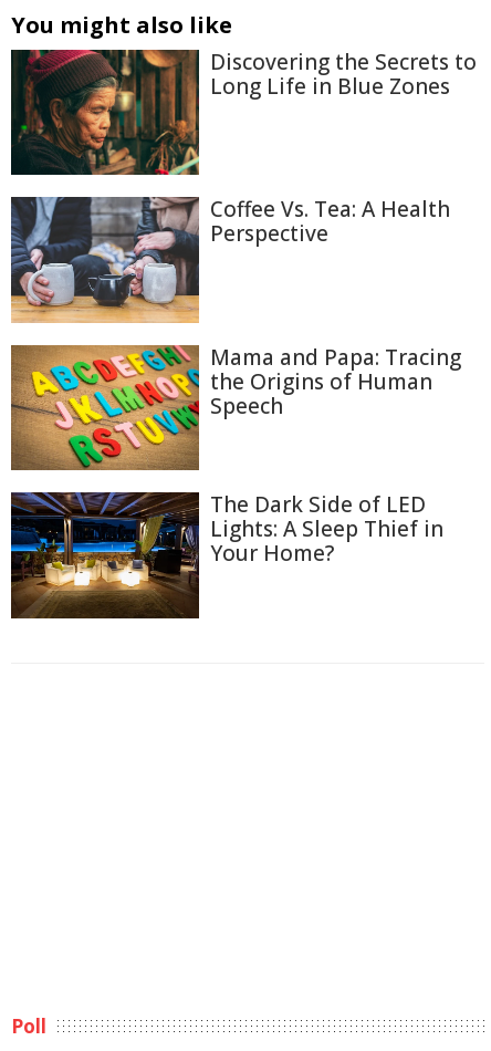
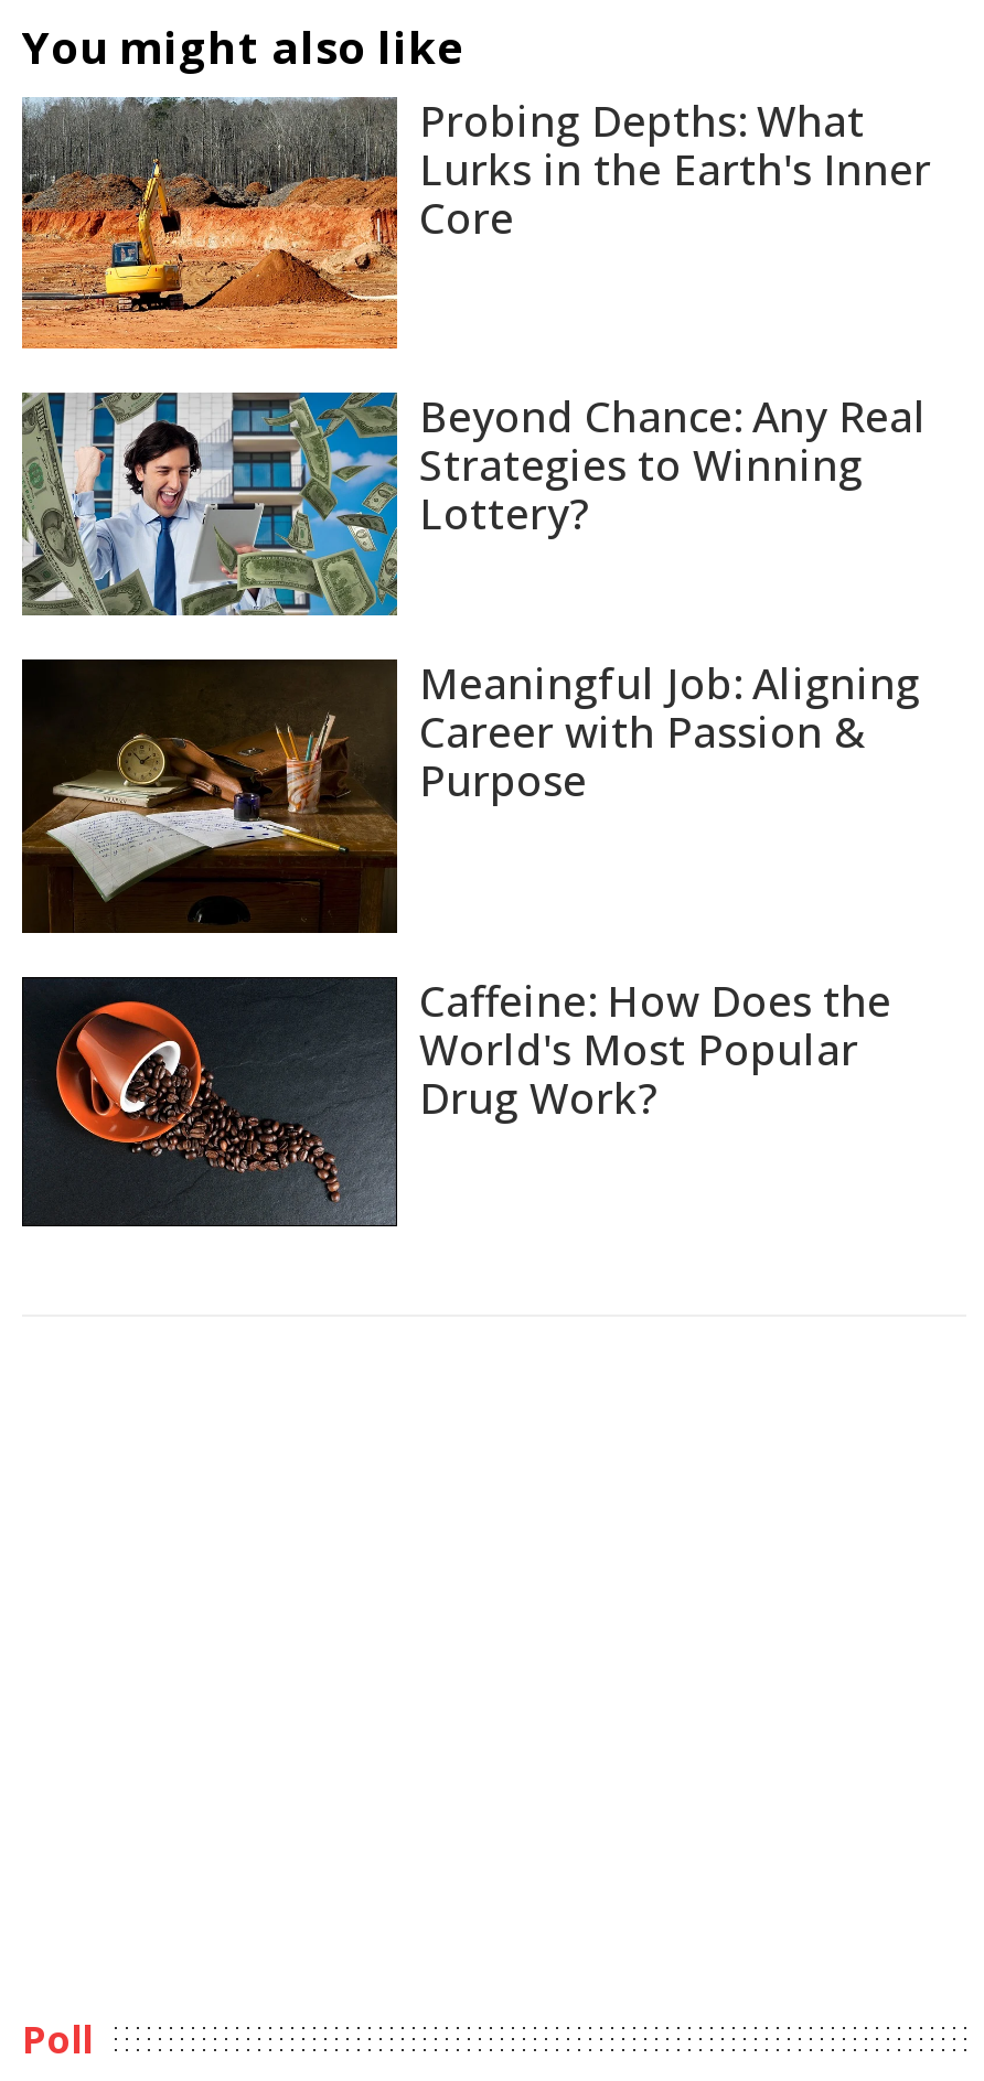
- [image]
- Discovering the Secrets to
- Long Life in Blue Zones
+ [image]
+ Probing Depths: What
+ Lurks in the Earth's Inner
+ Core

- [image]
- Coffee Vs. Tea: A Health
- Perspective
+ [image]
+ Beyond Chance: Any Real
+ Strategies to Winning
+ Lottery?

- [image]
- Mama and Papa: Tracing
- the Origins of Human
- Speech
+ [image]
+ Meaningful Job: Aligning
+ Career with Passion &
+ Purpose

- [image]
- The Dark Side of LED
- Lights: A Sleep Thief in
- Your Home?
+ [image]
+ Caffeine: How Does the
+ World's Most Popular
+ Drug Work?
